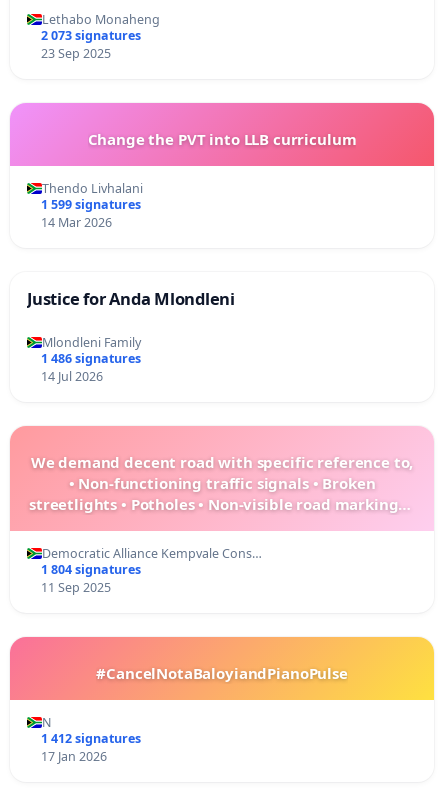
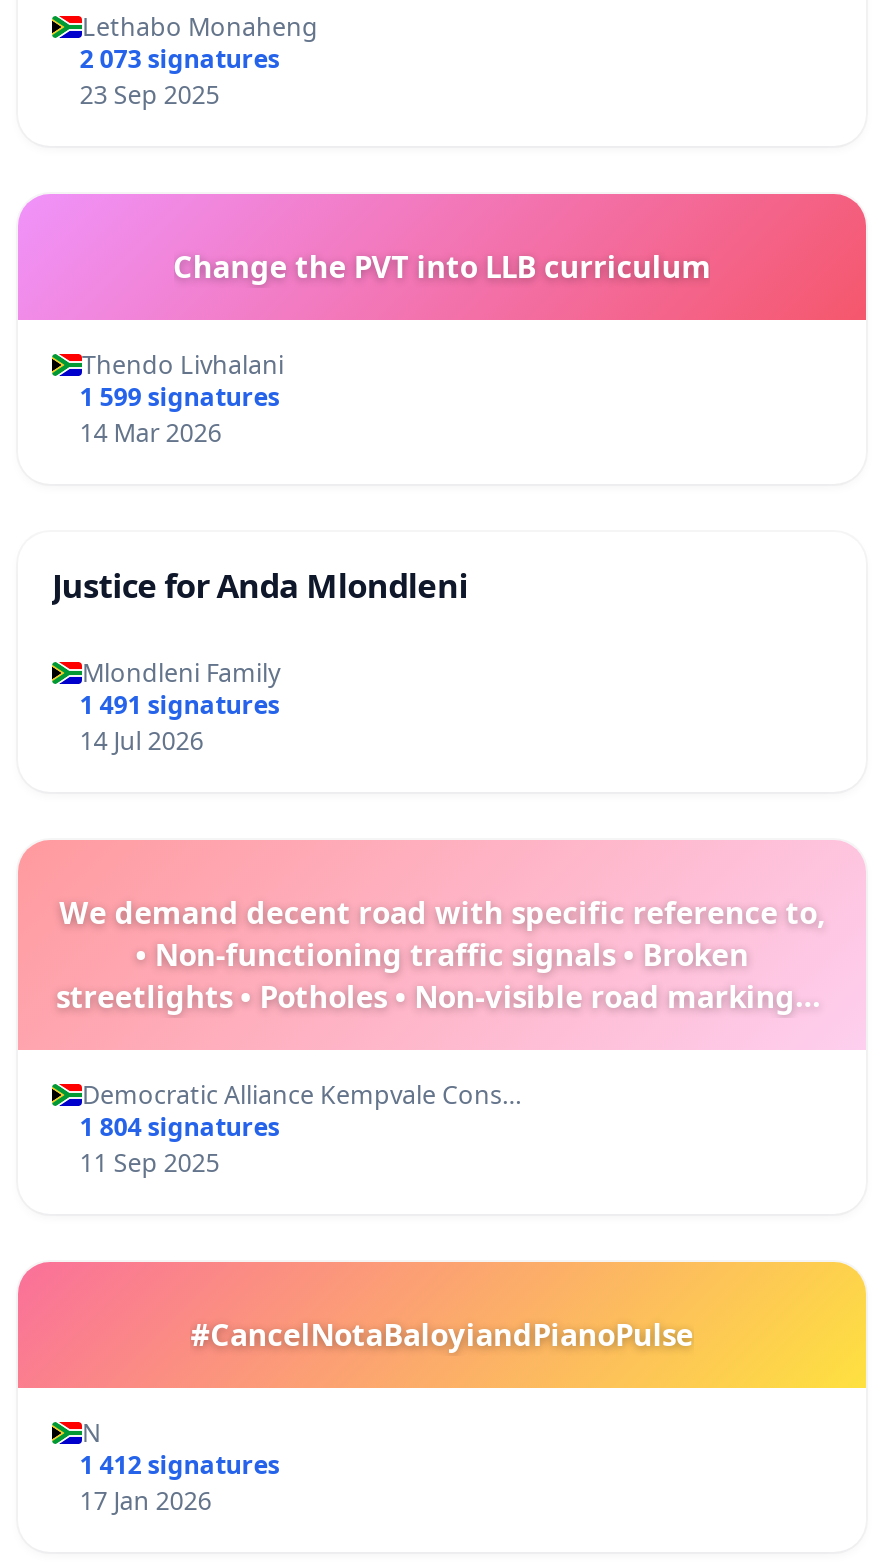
- 1 486 signatures
+ 1 491 signatures
